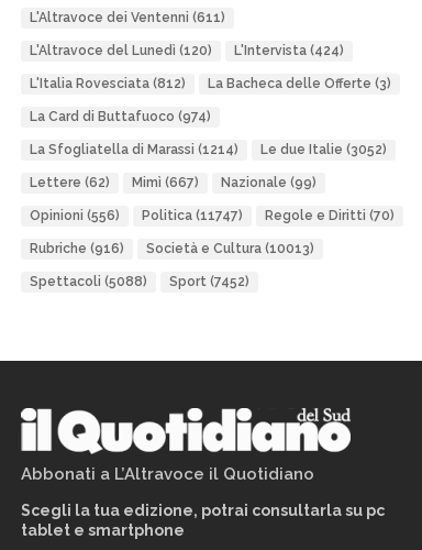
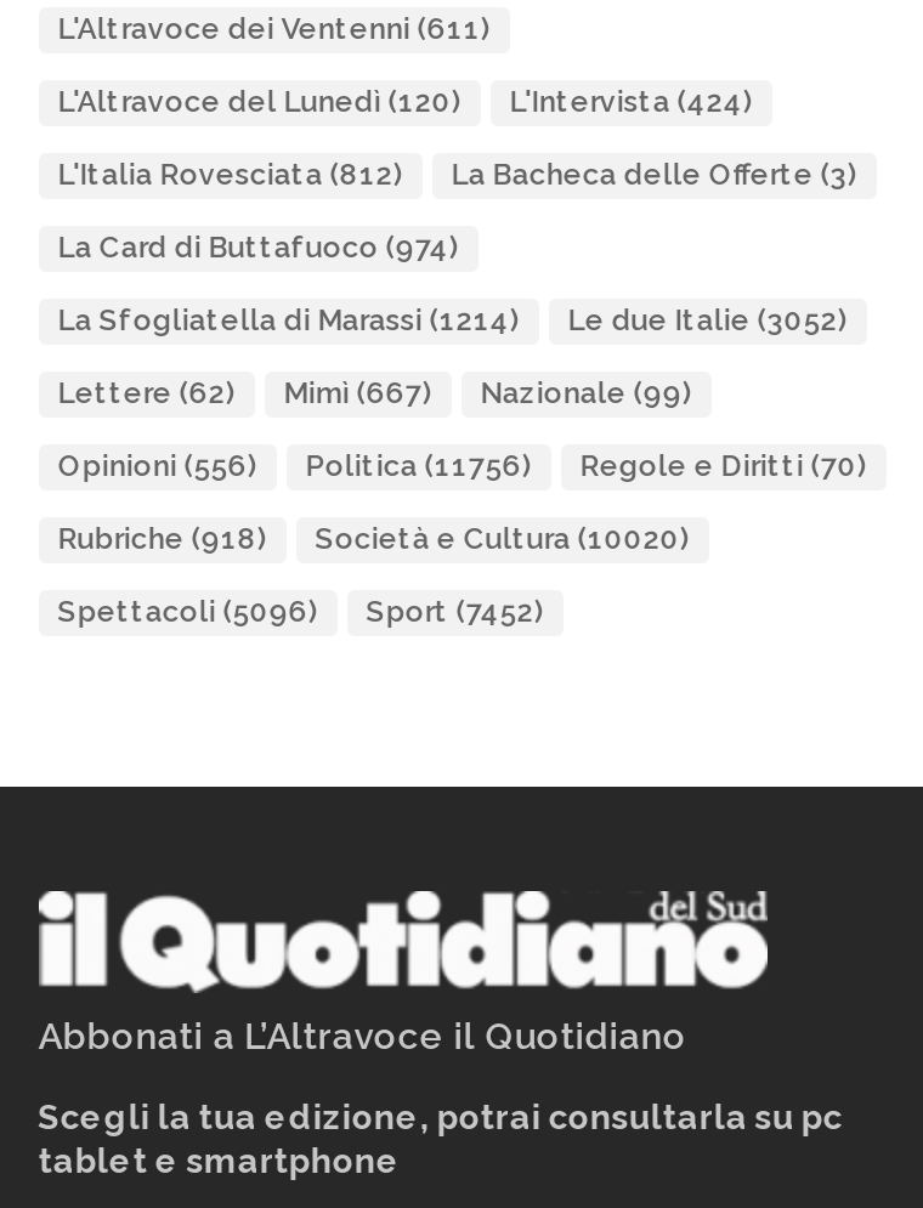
- Opinioni (556) Politica (11747) Regole e Diritti (70)
+ Opinioni (556) Politica (11756) Regole e Diritti (70)

- Rubriche (916)
+ Rubriche (918)

- Società e Cultura (10013)
+ Società e Cultura (10020)

- Spettacoli (5088) Sport (7452)
+ Spettacoli (5096) Sport (7452)
